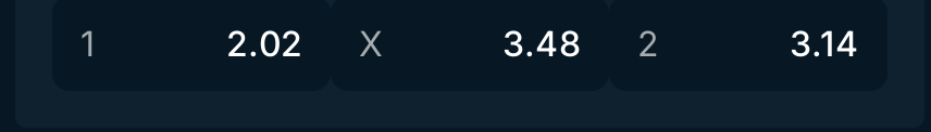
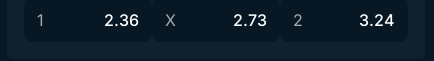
- 2.02 X
+ 2.36 X

- 3.48 2
+ 2.73 2

- 3.14
+ 3.24
